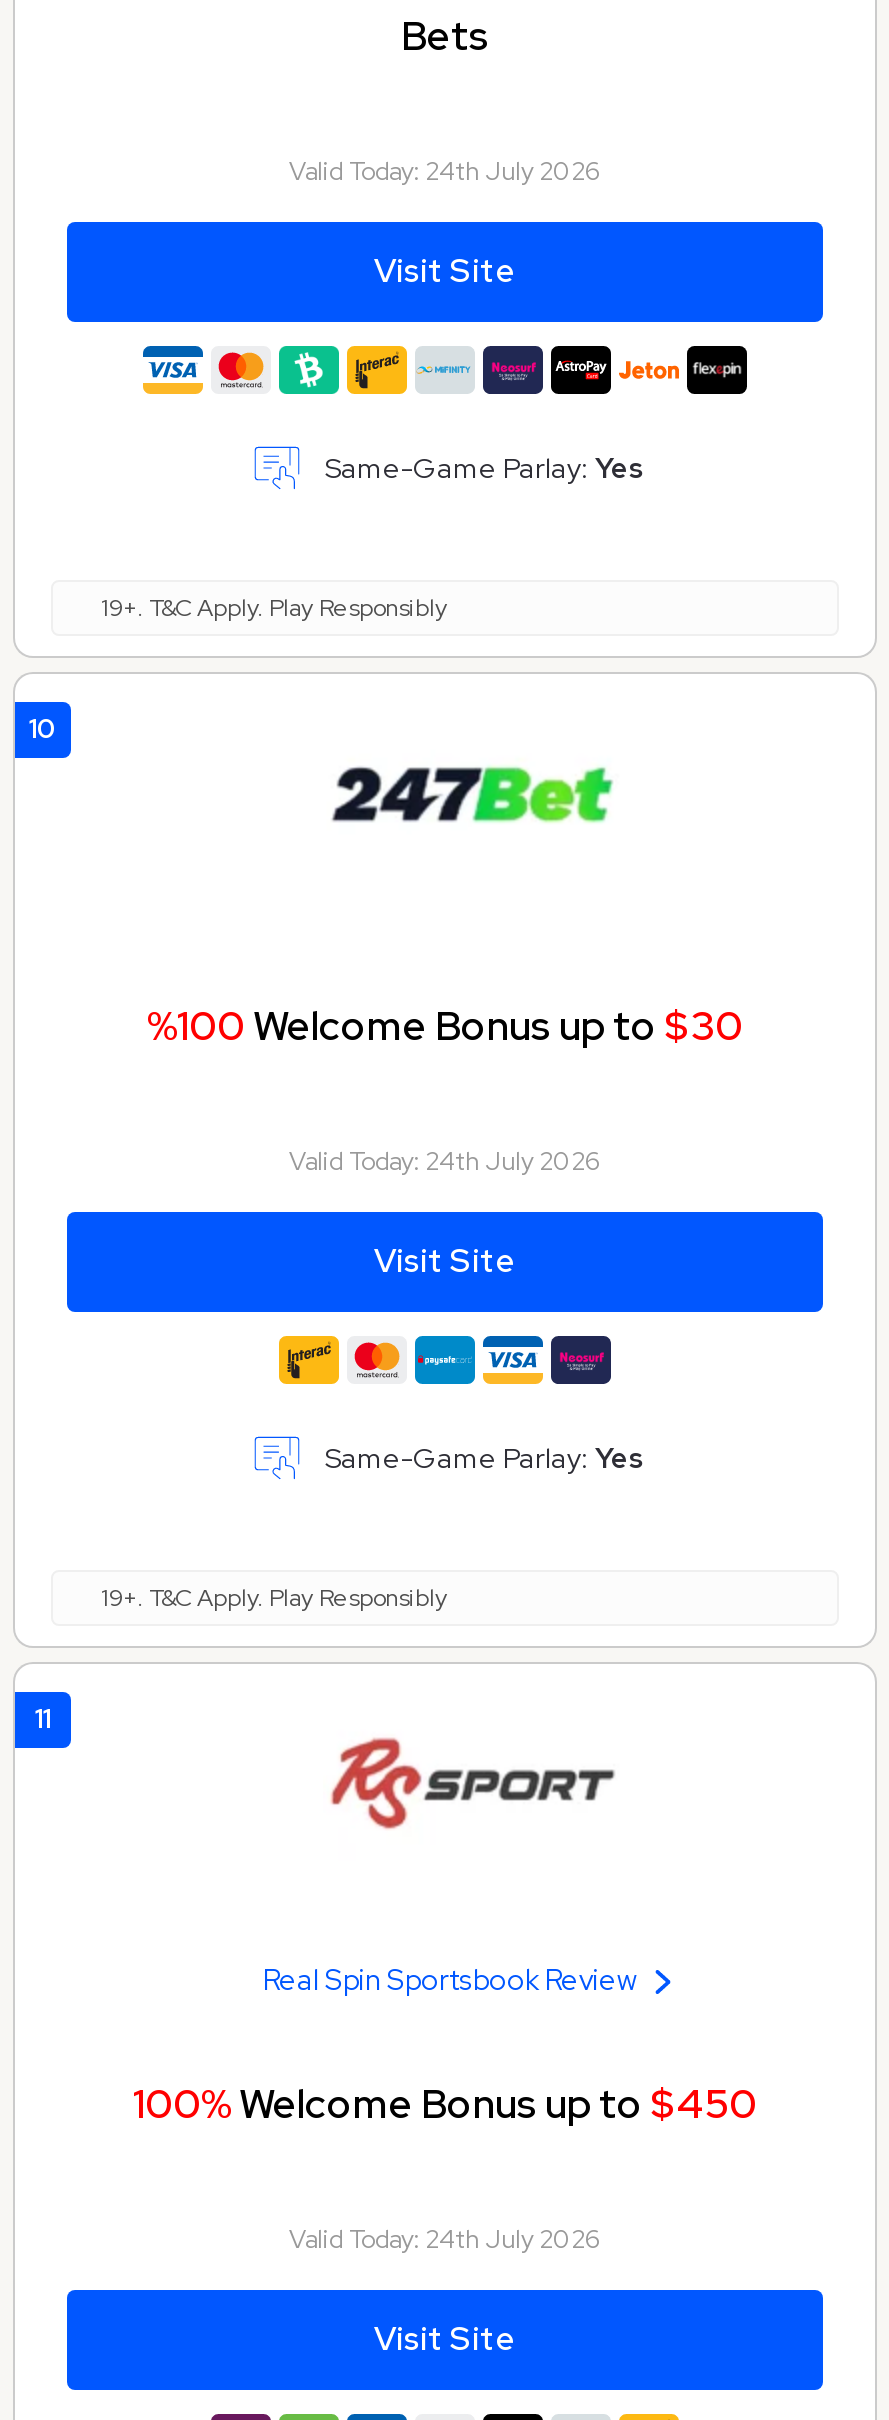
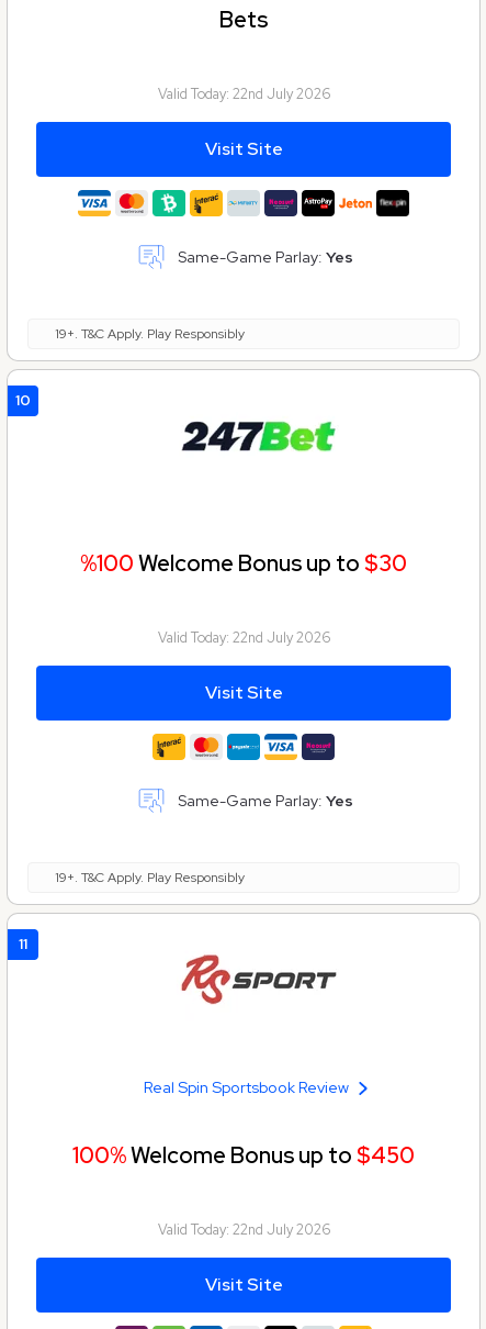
- Valid Today: 24th July 2026
+ Valid Today: 22nd July 2026

- Valid Today: 24th July 2026
+ Valid Today: 22nd July 2026

- Valid Today: 24th July 2026
+ Valid Today: 22nd July 2026
